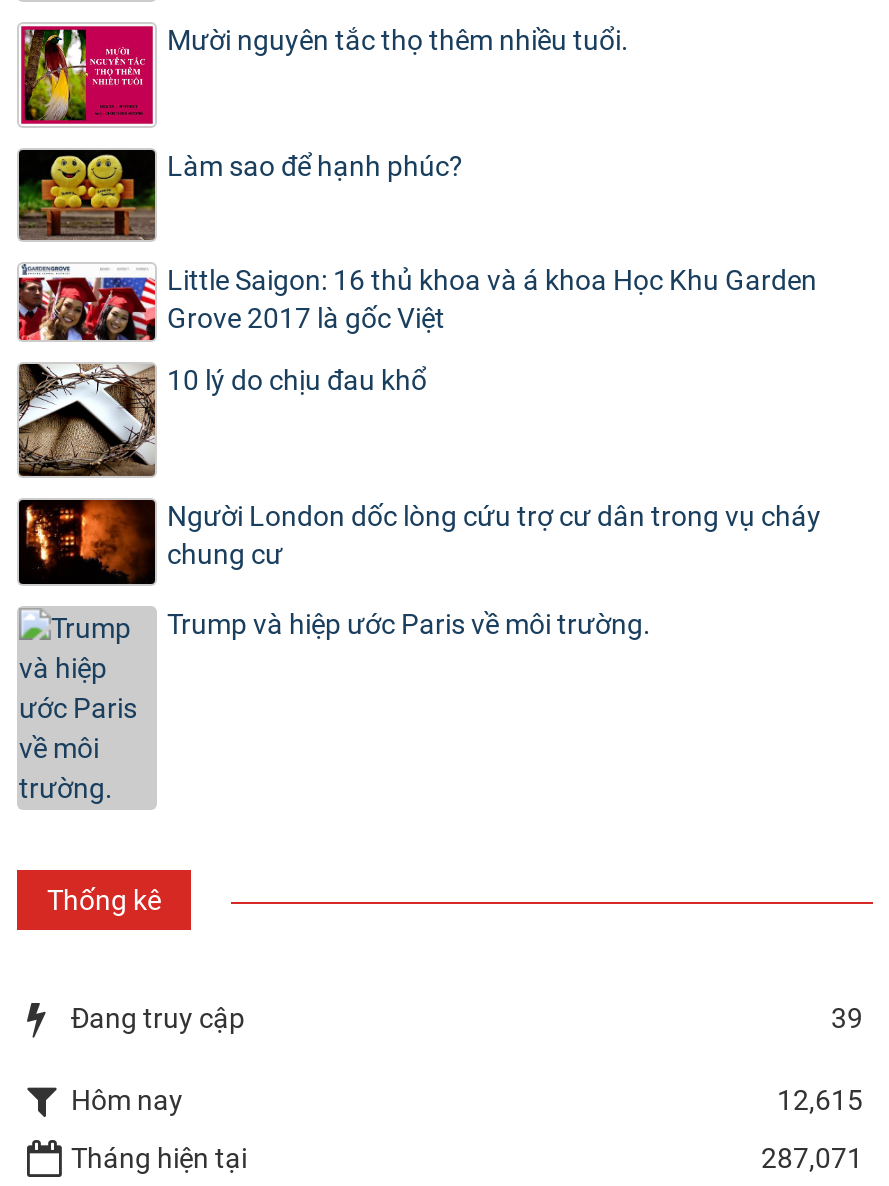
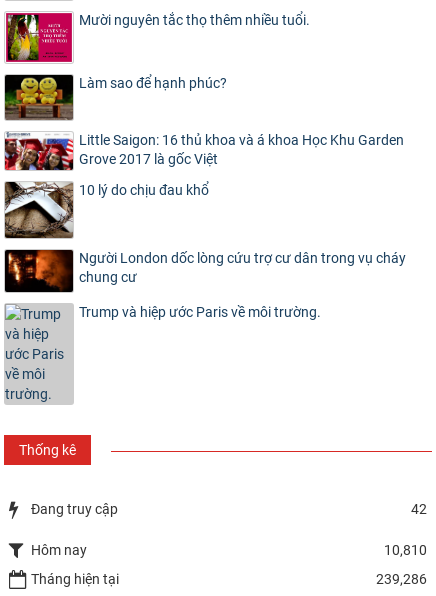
- 39
+ 42

- 12,615
+ 10,810

- 287,071
+ 239,286
